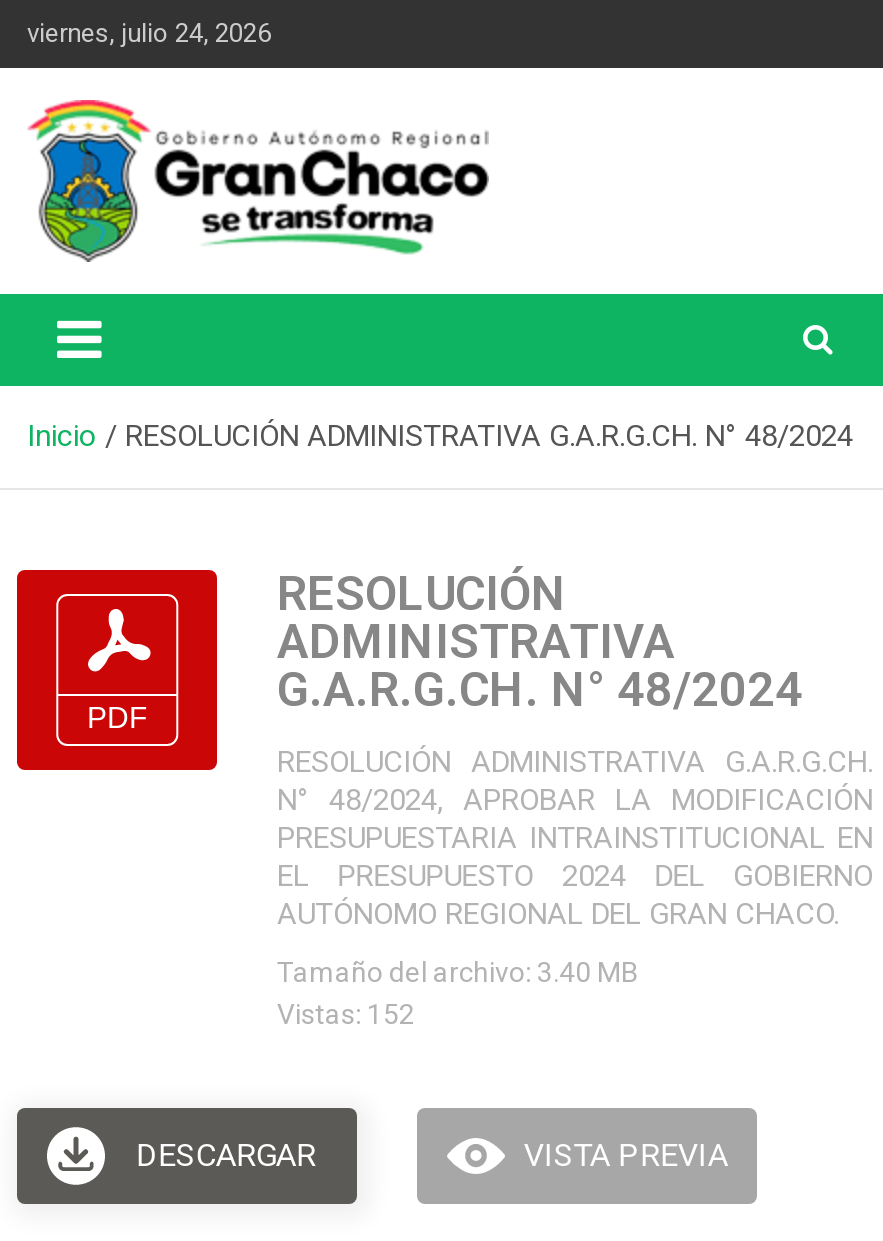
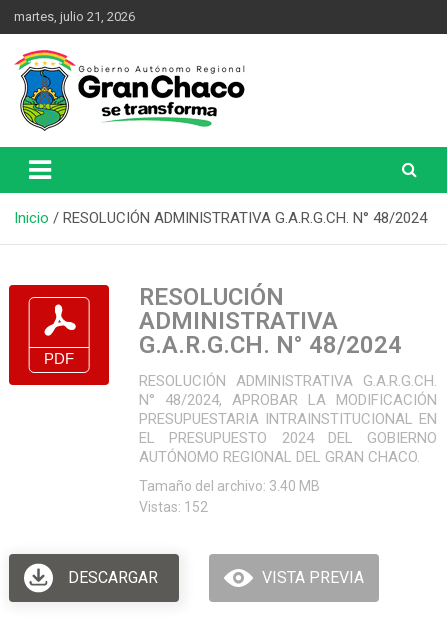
- viernes, julio 24, 2026
+ martes, julio 21, 2026
